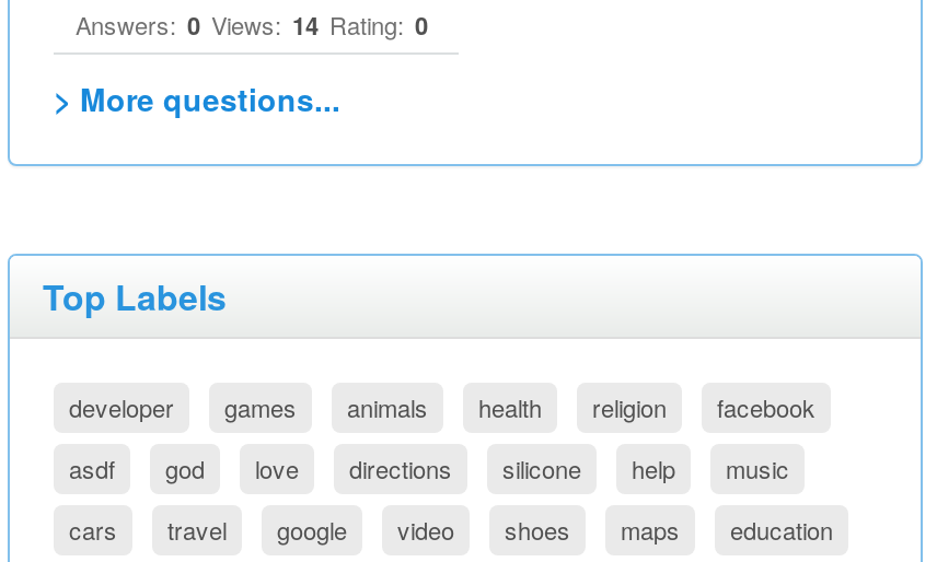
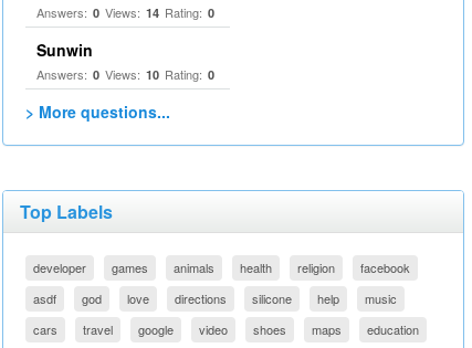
+ Sunwin
+ Answers: 0 Views: 10 Rating: 0
